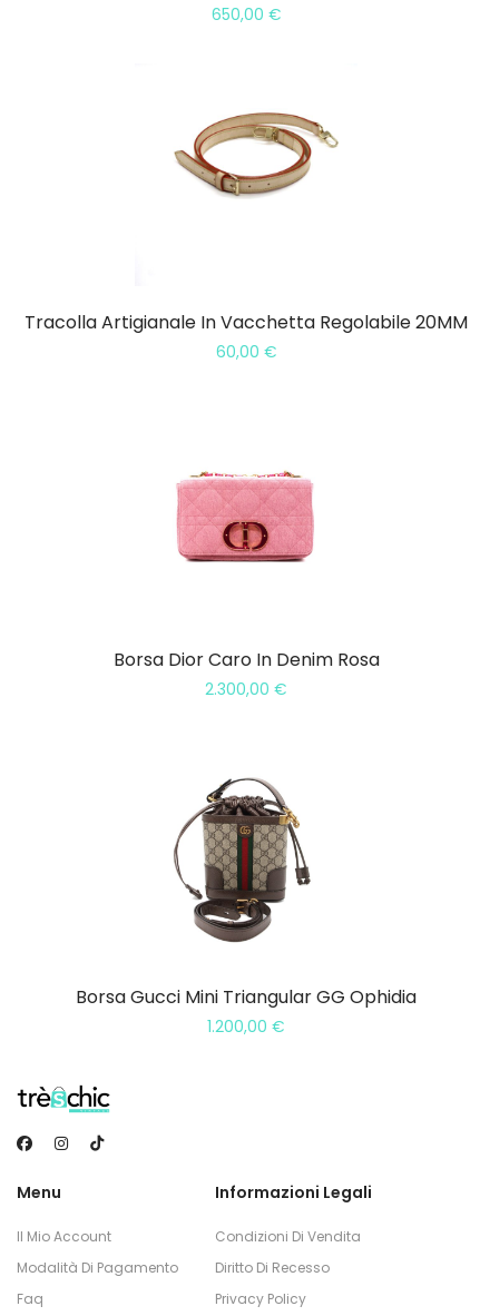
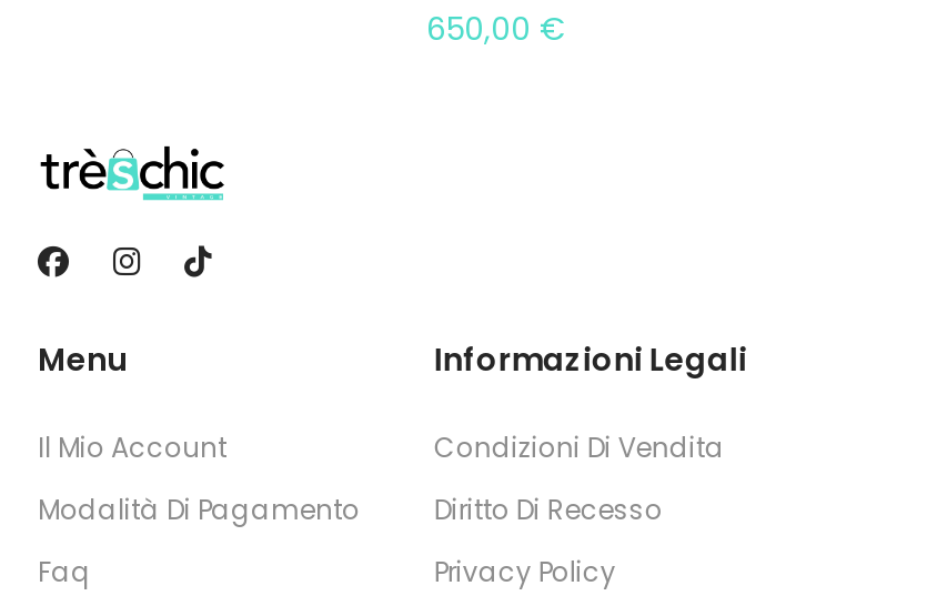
- [image]

- Tracolla Artigianale In Vacchetta Regolabile 20MM
- 60,00 €

- [image]

- Borsa Dior Caro In Denim Rosa
- 2.300,00 €

- [image]
- Borsa Gucci Mini Triangular GG Ophidia
- 1.200,00 €
